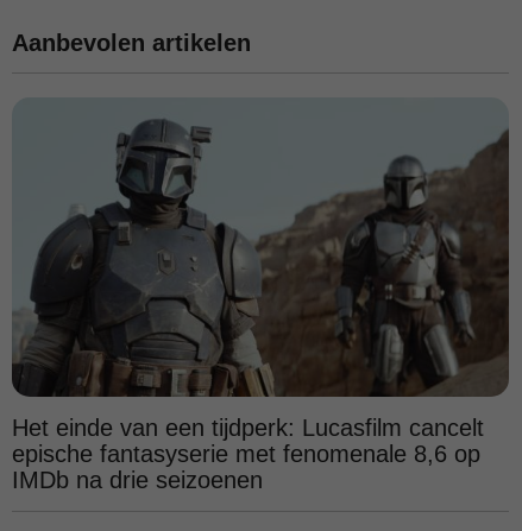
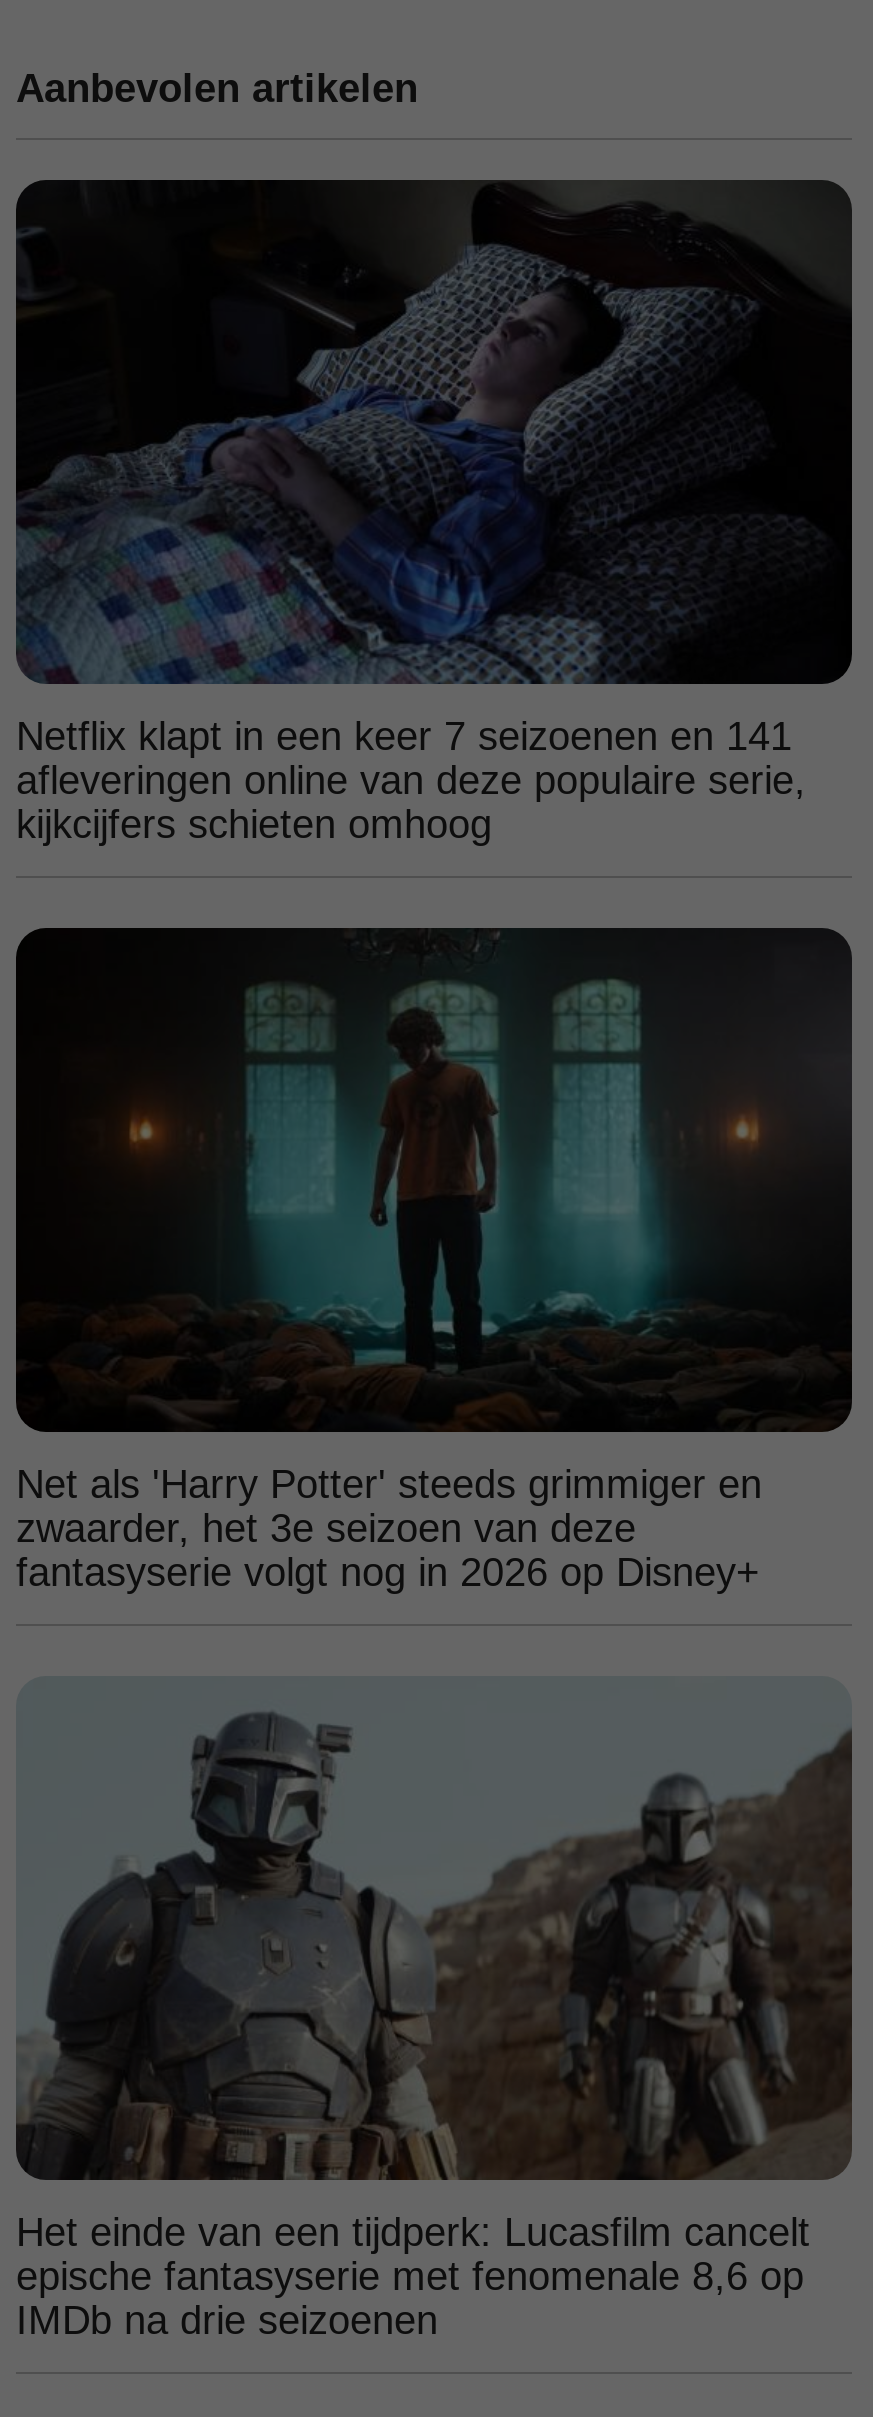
+ [image]
+ Netflix klapt in een keer 7 seizoenen en 141
+ afleveringen online van deze populaire serie,
+ kijkcijfers schieten omhoog

+ [image]
+ Net als 'Harry Potter' steeds grimmiger en
+ zwaarder, het 3e seizoen van deze
+ fantasyserie volgt nog in 2026 op Disney+
